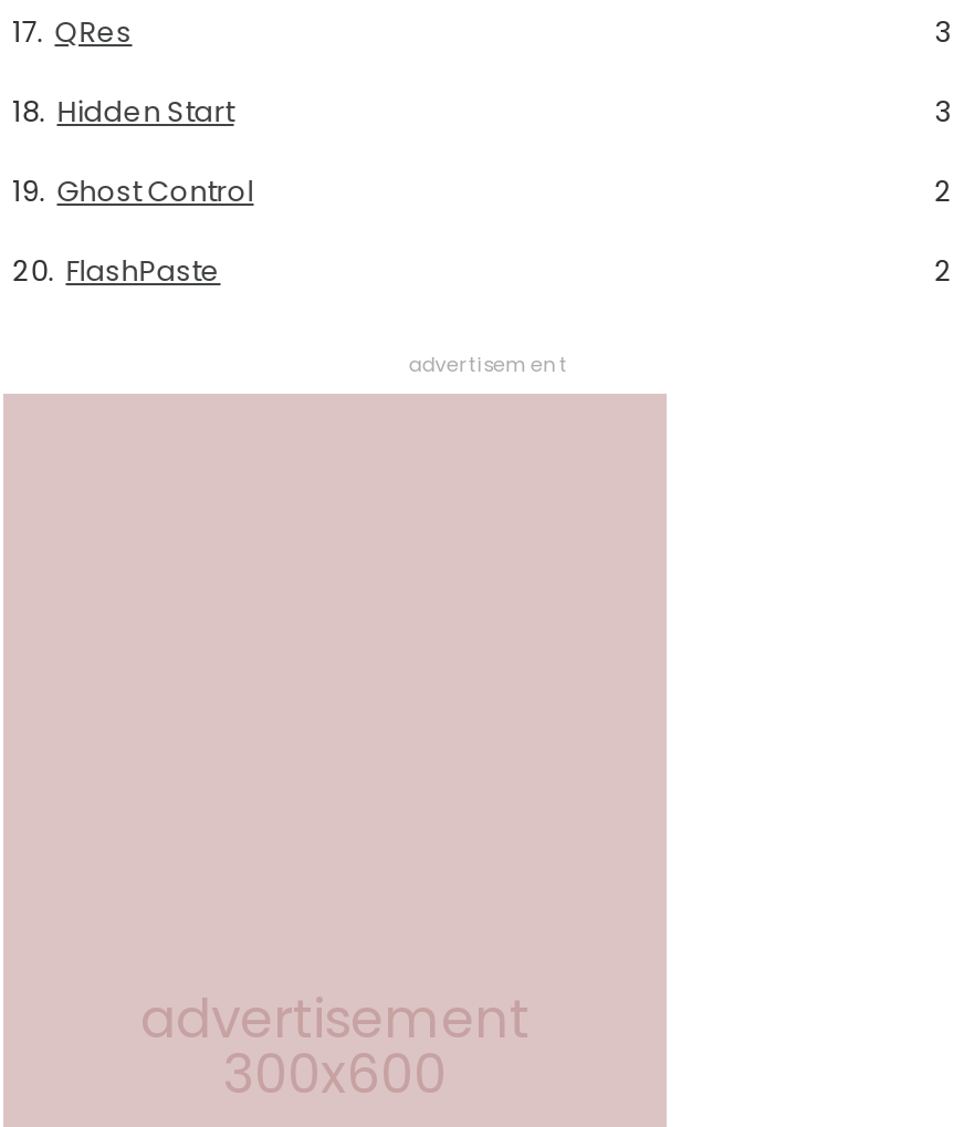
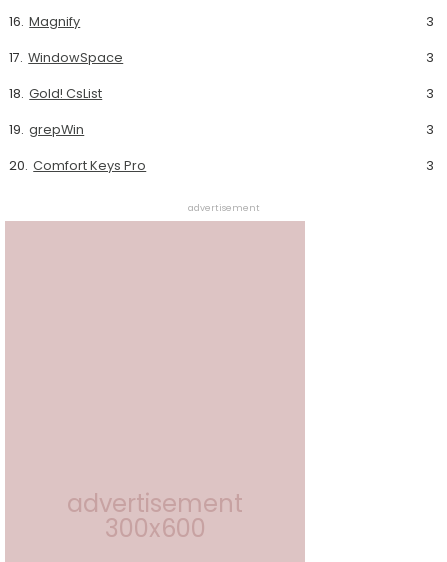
- 17. QRes
+ 16. Magnify

- 18. Hidden Start
+ 17. WindowSpace

- 19. Ghost Control
- 2
- 20. FlashPaste
- 2
+ 18. Gold! CsList
+ 3
+ 19. grepWin
+ 3
+ 20. Comfort Keys Pro
+ 3
